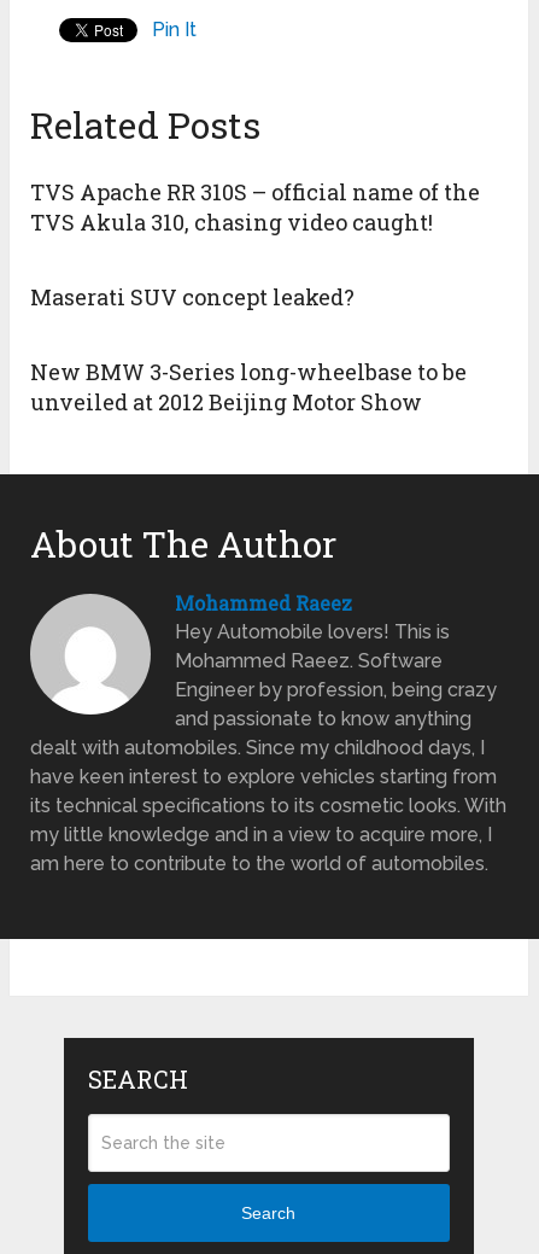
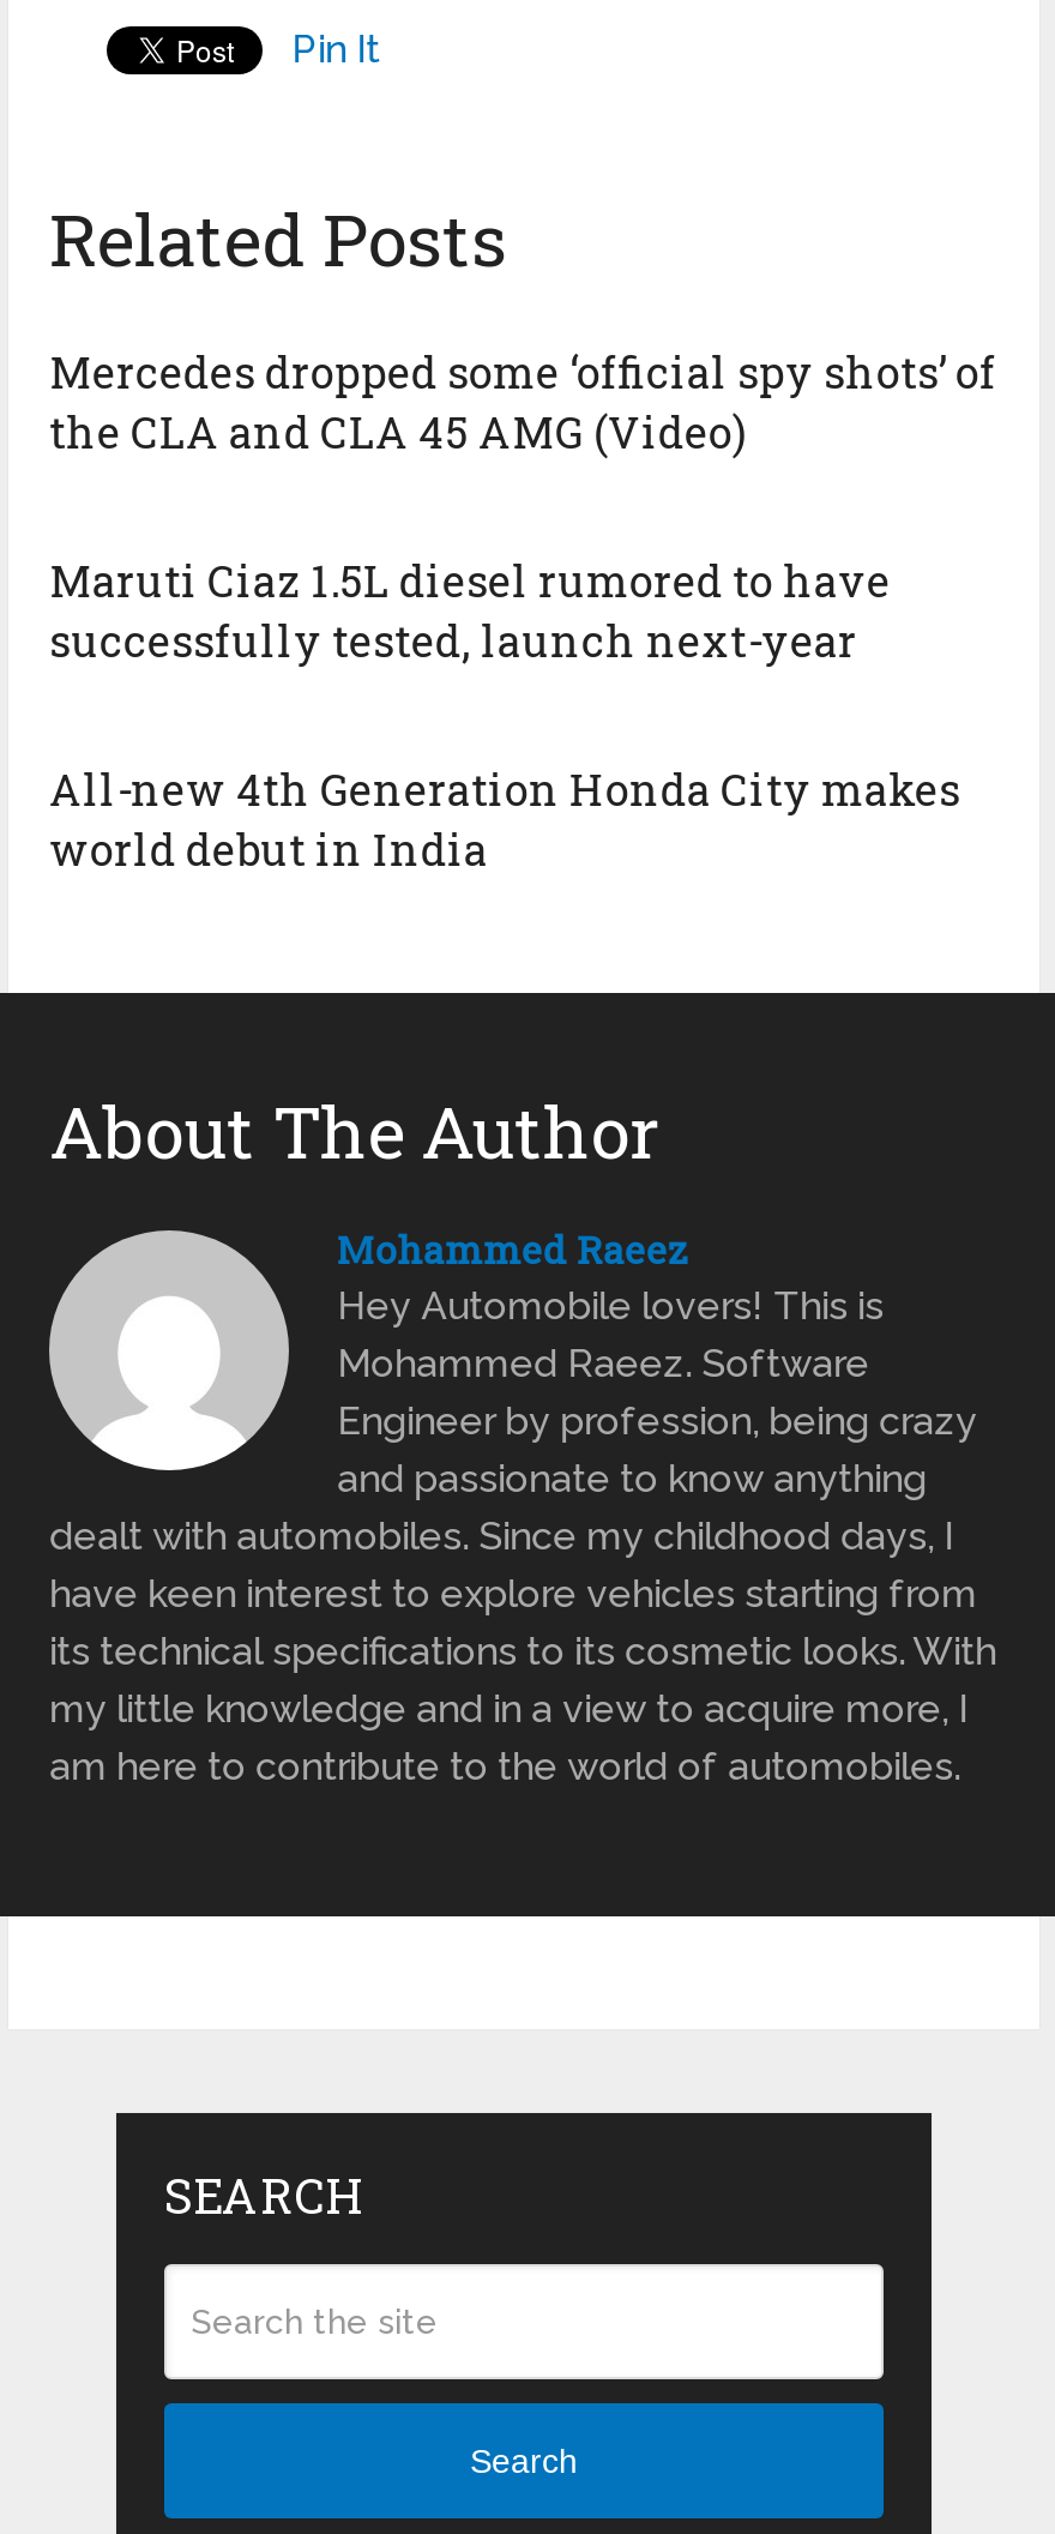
- TVS Apache RR 310S – official name of the
- TVS Akula 310, chasing video caught!
+ Mercedes dropped some ‘official spy shots’ of
+ the CLA and CLA 45 AMG (Video)

- Maserati SUV concept leaked?
+ Maruti Ciaz 1.5L diesel rumored to have
+ successfully tested, launch next-year

- New BMW 3-Series long-wheelbase to be
- unveiled at 2012 Beijing Motor Show
+ All-new 4th Generation Honda City makes
+ world debut in India
